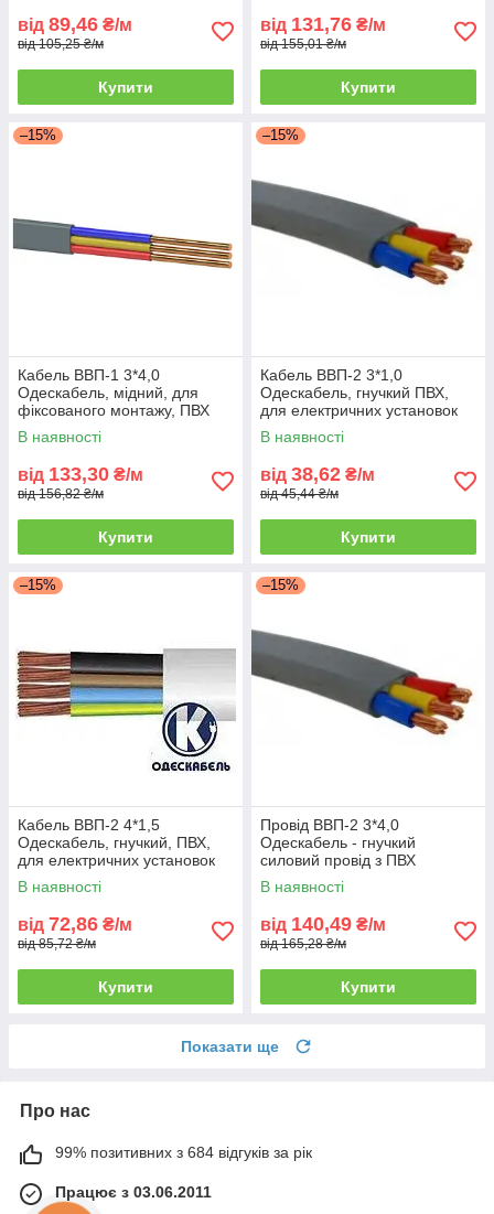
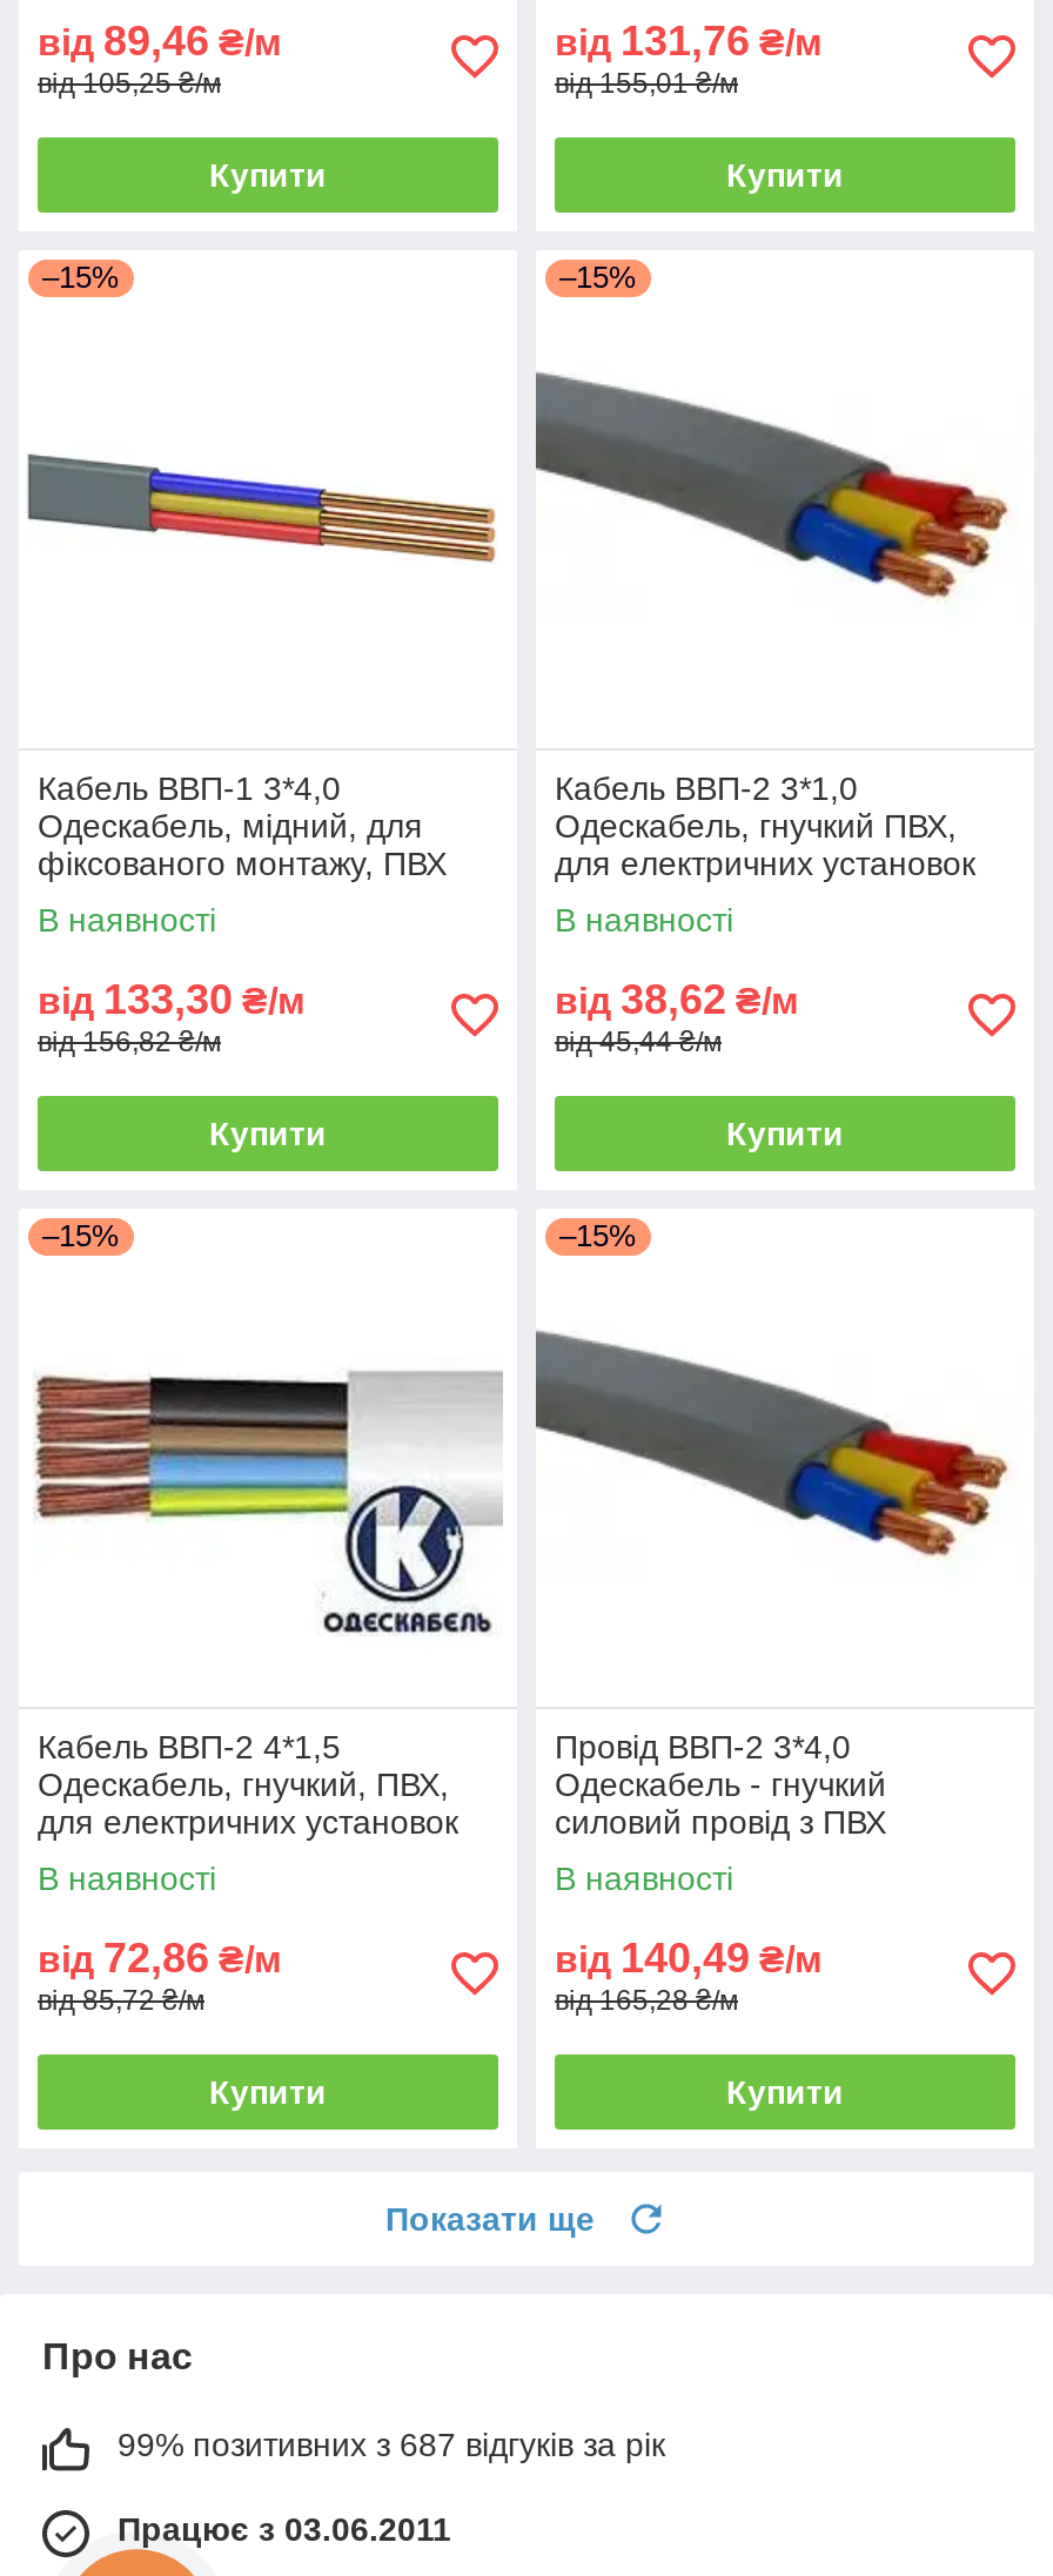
- 99% позитивних з 684 відгуків за рік
+ 99% позитивних з 687 відгуків за рік
